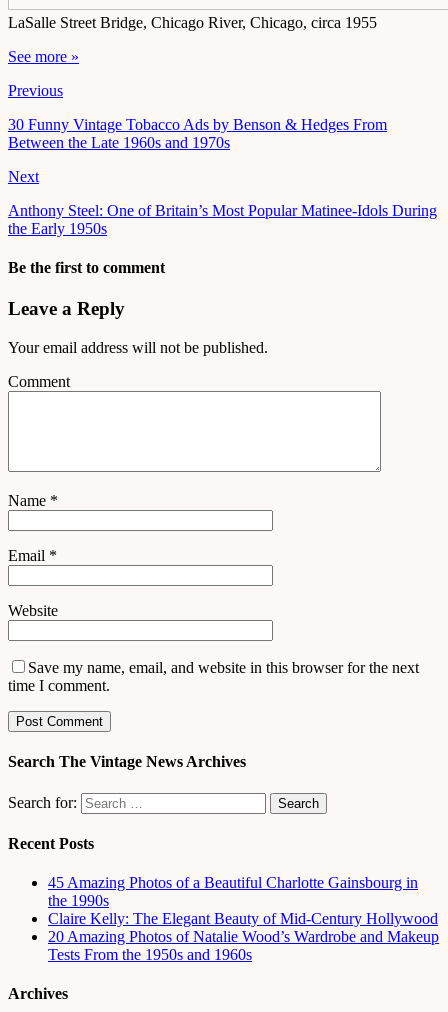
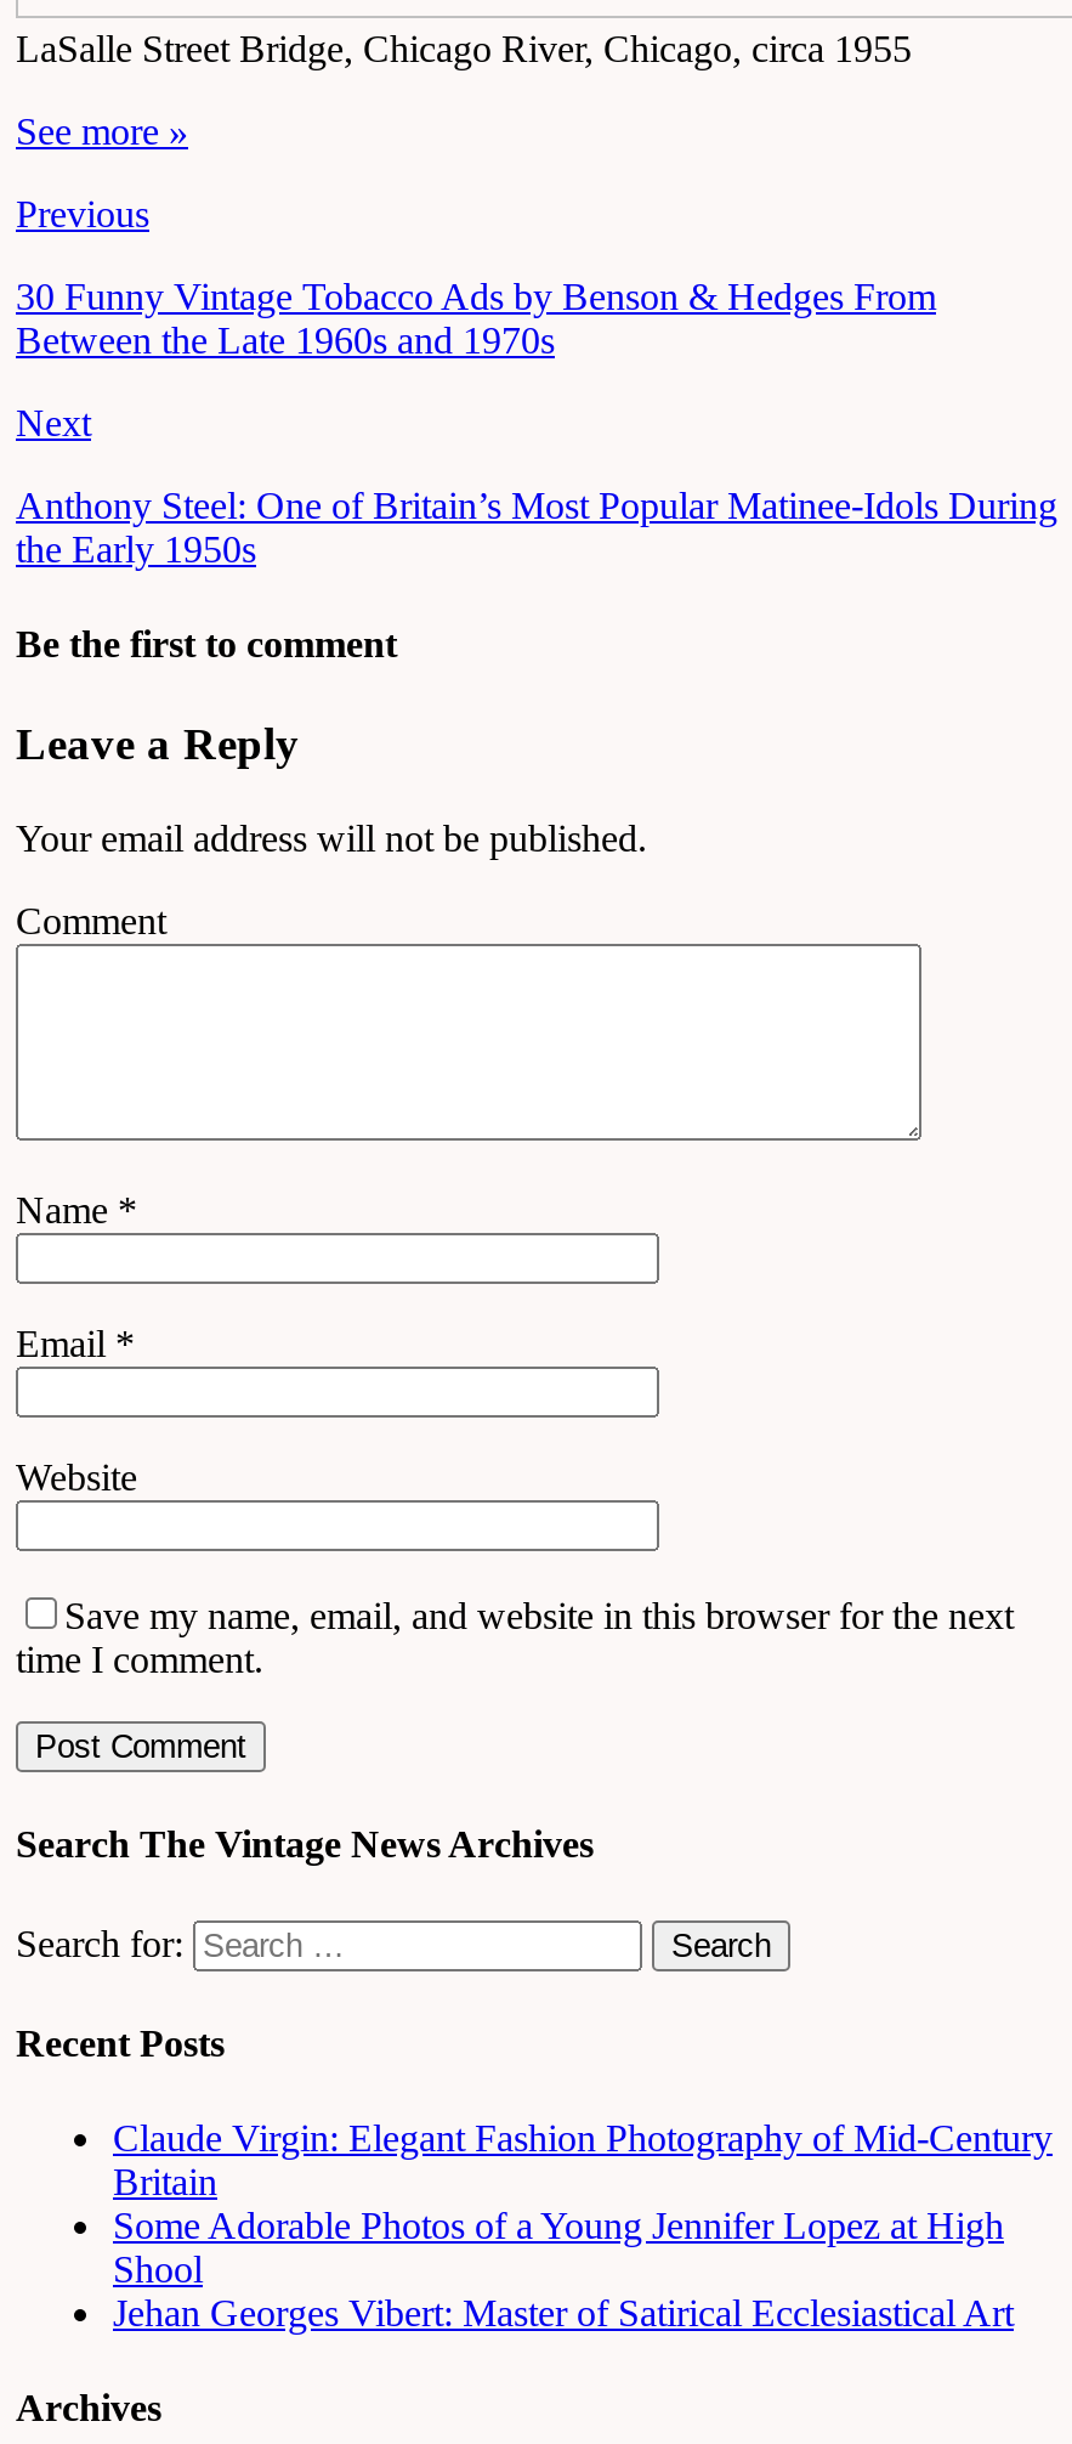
- 45 Amazing Photos of a Beautiful Charlotte Gainsbourg in
- the 1990s
- Claire Kelly: The Elegant Beauty of Mid-Century Hollywood
- 20 Amazing Photos of Natalie Wood’s Wardrobe and Makeup
- Tests From the 1950s and 1960s
+ Claude Virgin: Elegant Fashion Photography of Mid-Century
+ Britain
+ Some Adorable Photos of a Young Jennifer Lopez at High
+ Shool
+ Jehan Georges Vibert: Master of Satirical Ecclesiastical Art
